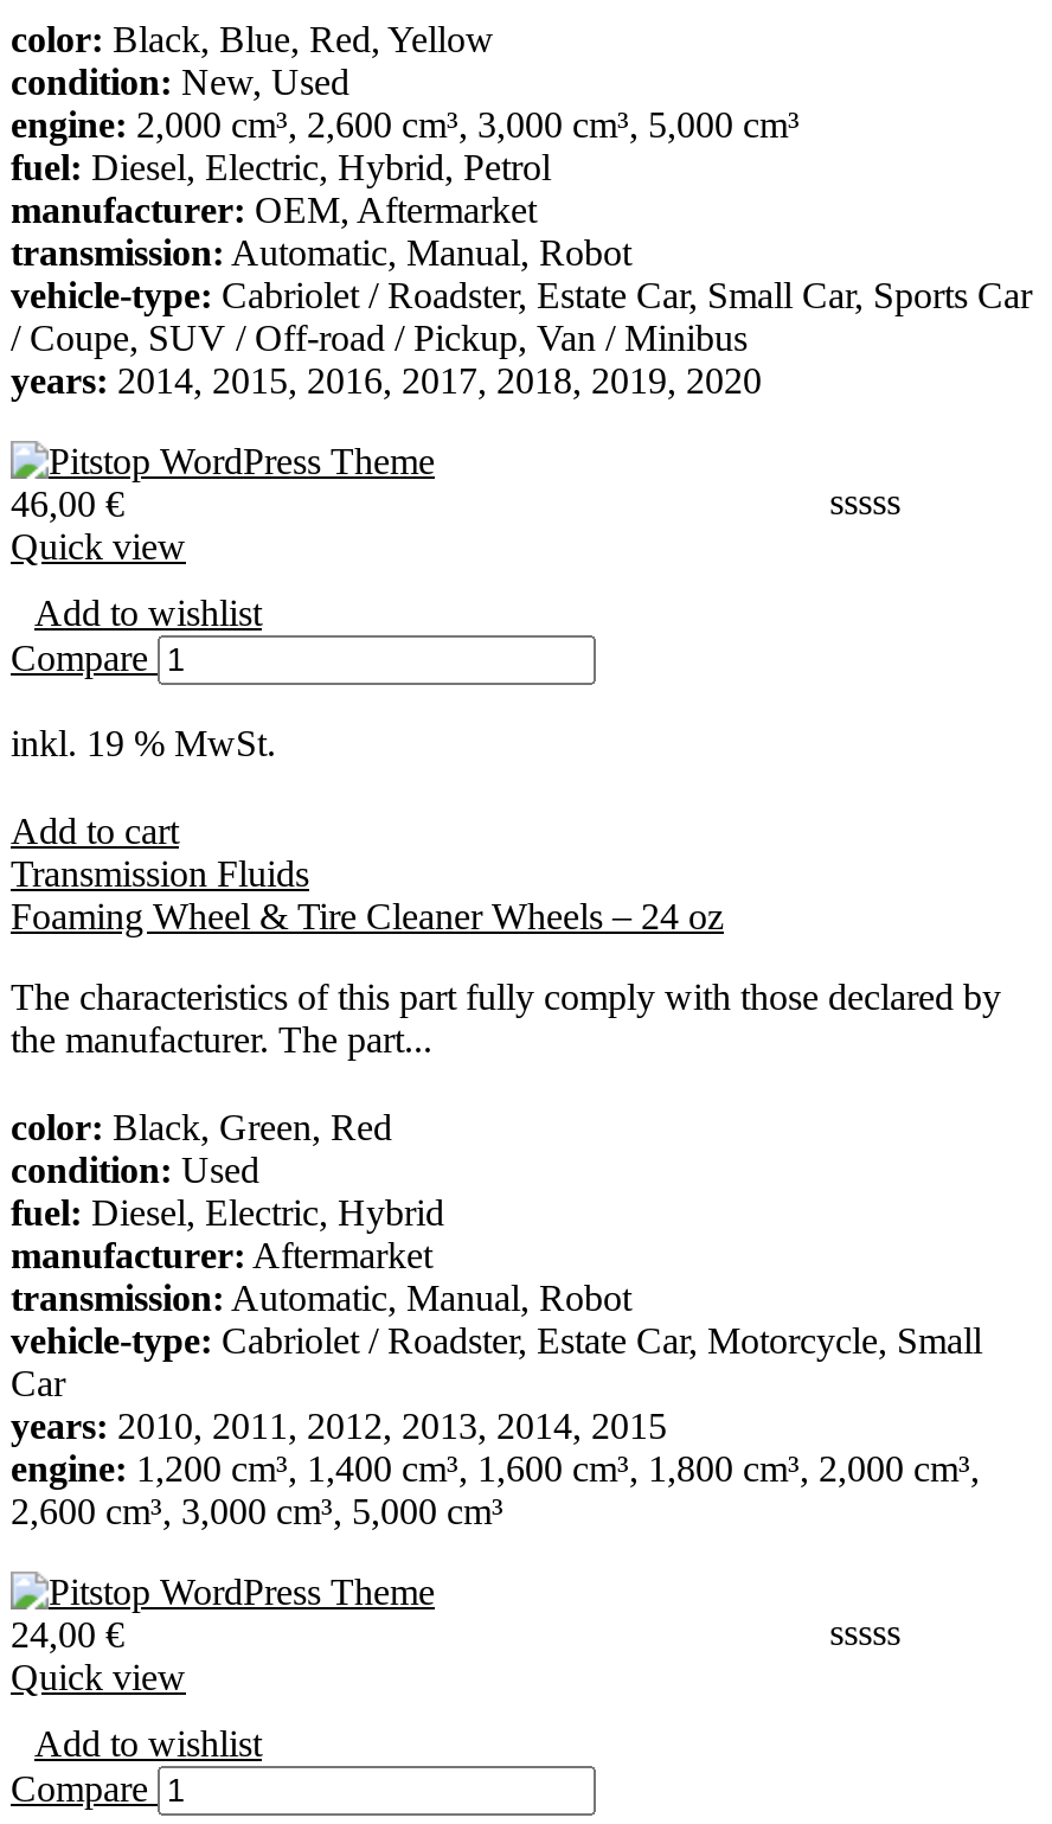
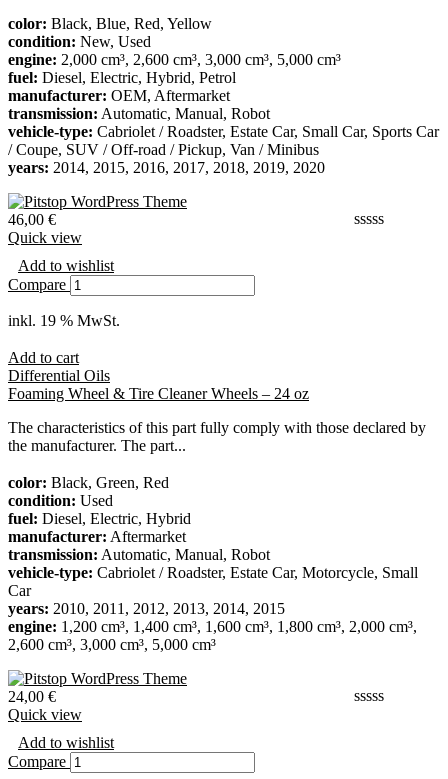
- Transmission Fluids
+ Differential Oils
